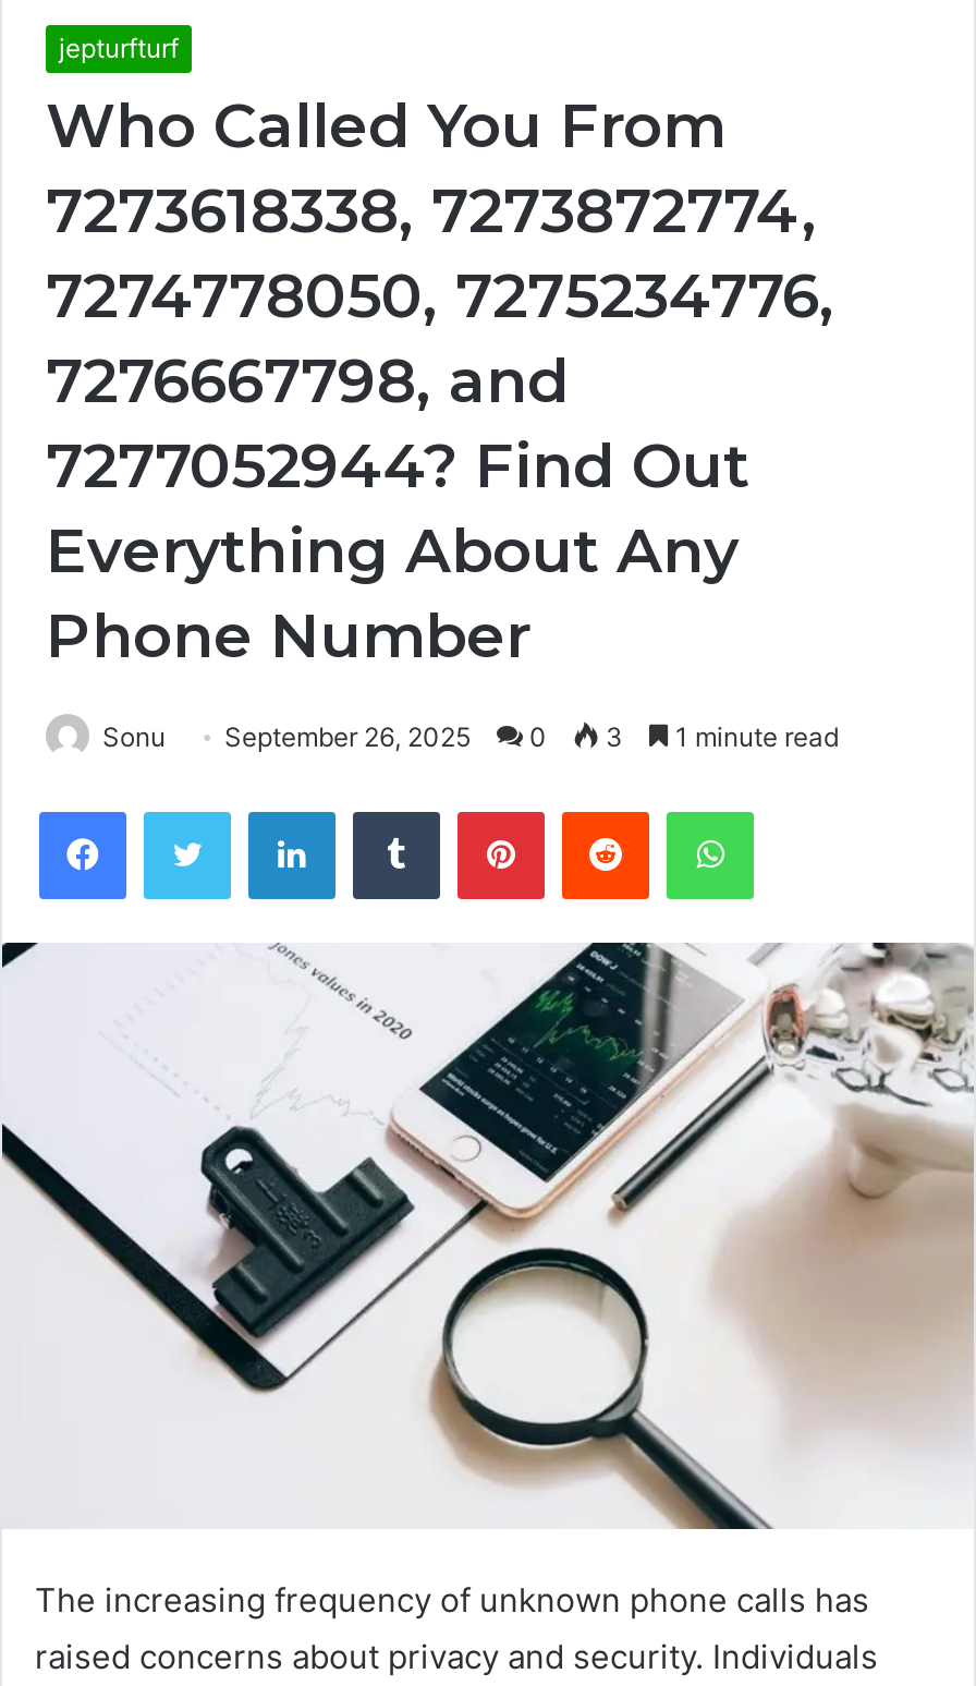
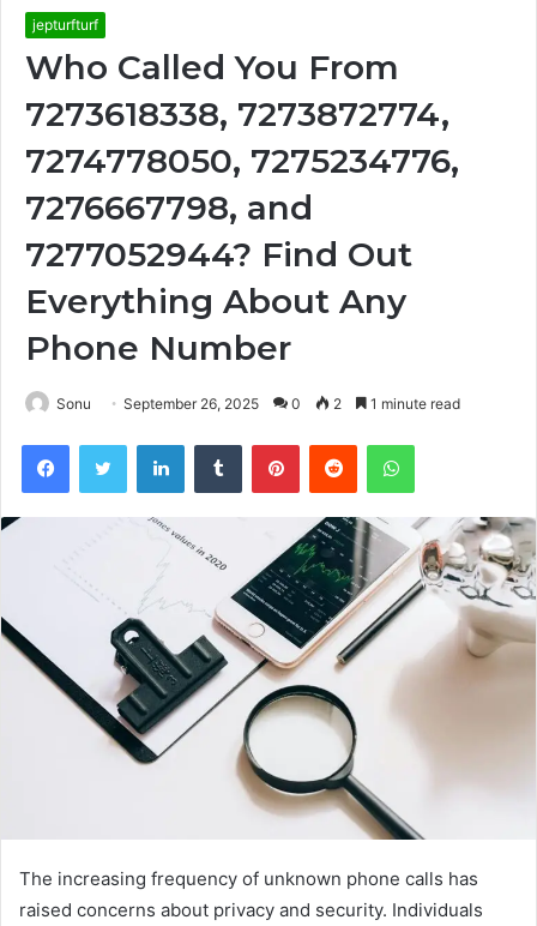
- Sonu September 26, 2025 0 3 1 minute read
+ Sonu September 26, 2025 0 2 1 minute read
